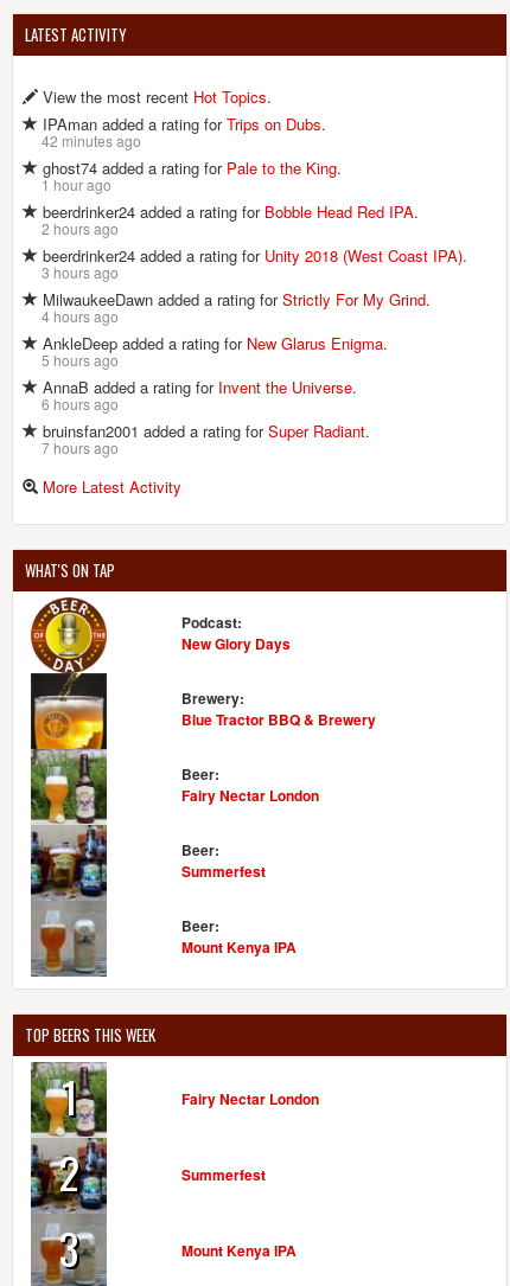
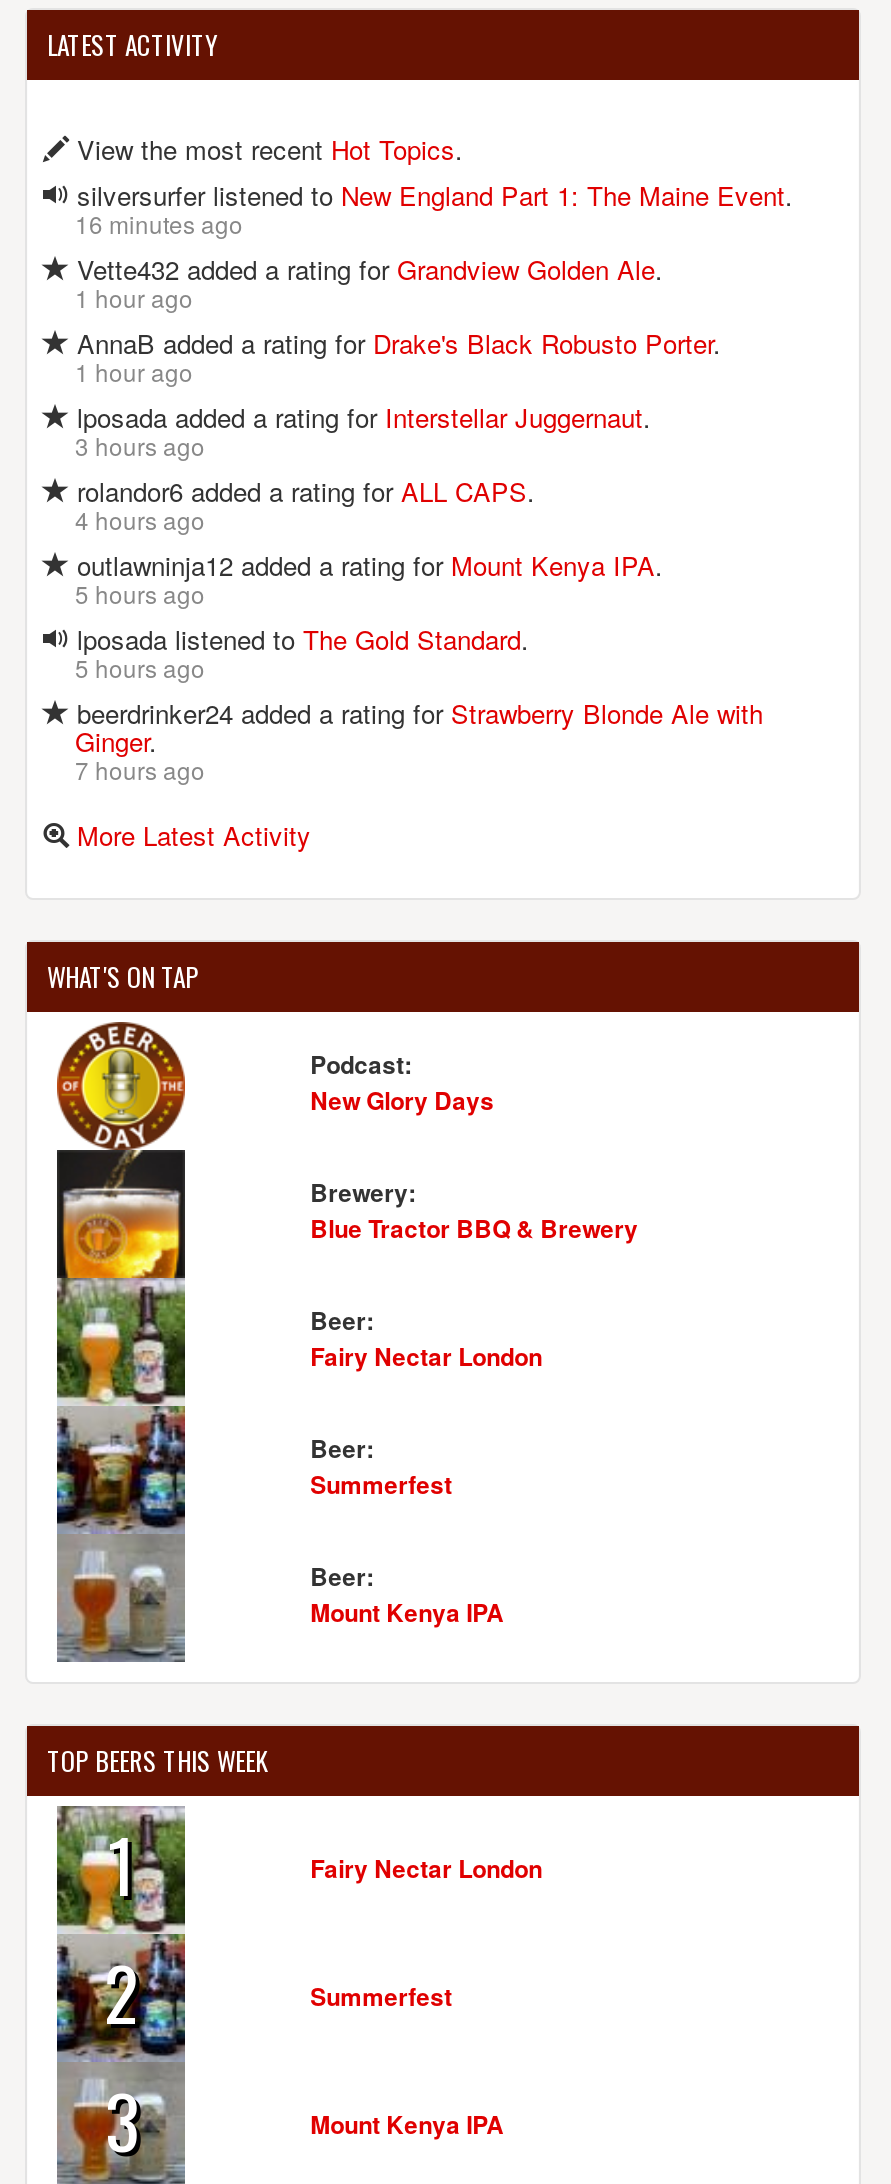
- IPAman added a rating for Trips on Dubs.
- 42 minutes ago
- ghost74 added a rating for Pale to the King.
+ silversurfer listened to New England Part 1: The Maine Event.
+ 16 minutes ago
+ Vette432 added a rating for Grandview Golden Ale.

- beerdrinker24 added a rating for Bobble Head Red IPA.
- 2 hours ago
- beerdrinker24 added a rating for Unity 2018 (West Coast IPA).
+ AnnaB added a rating for Drake's Black Robusto Porter.
+ 1 hour ago
+ lposada added a rating for Interstellar Juggernaut.

- MilwaukeeDawn added a rating for Strictly For My Grind.
+ rolandor6 added a rating for ALL CAPS.

- AnkleDeep added a rating for New Glarus Enigma.
+ outlawninja12 added a rating for Mount Kenya IPA.

- AnnaB added a rating for Invent the Universe.
- 6 hours ago
- bruinsfan2001 added a rating for Super Radiant.
+ lposada listened to The Gold Standard.
+ 5 hours ago
+ beerdrinker24 added a rating for Strawberry Blonde Ale with
+ Ginger.
